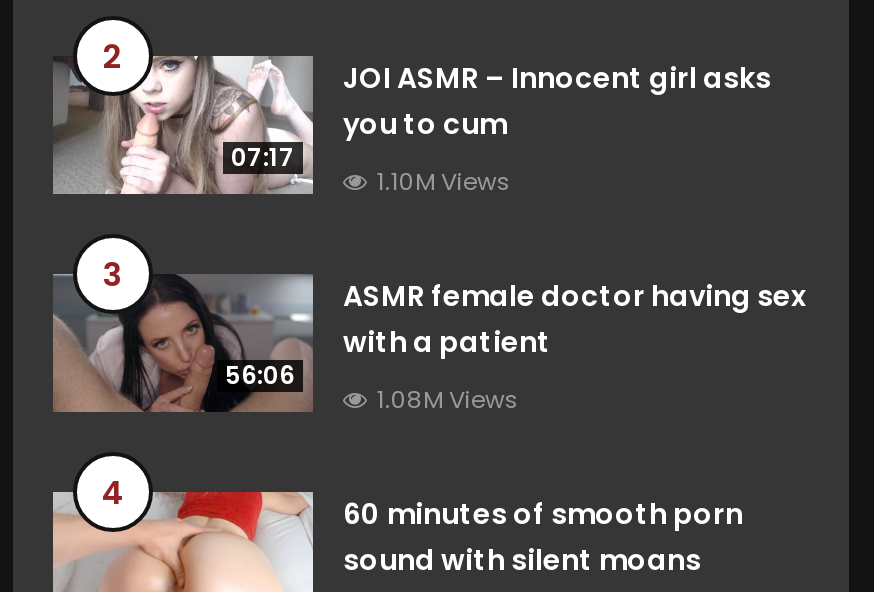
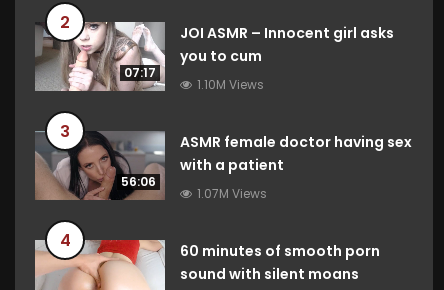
- 1.08M Views
+ 1.07M Views
